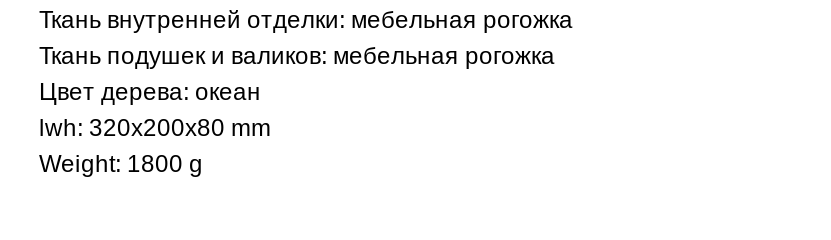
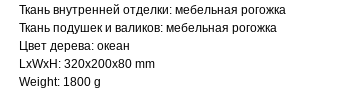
- lwh: 320x200x80 mm
+ LxWxH: 320x200x80 mm
